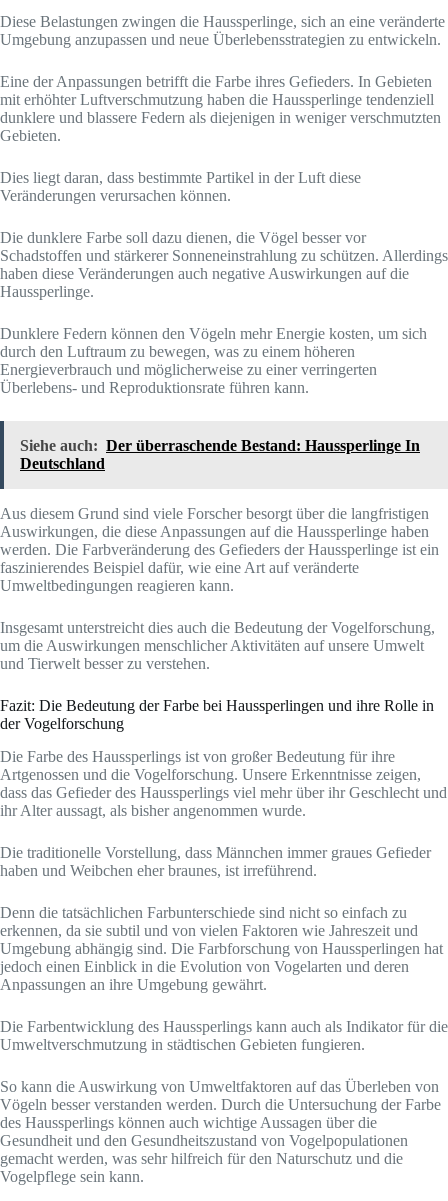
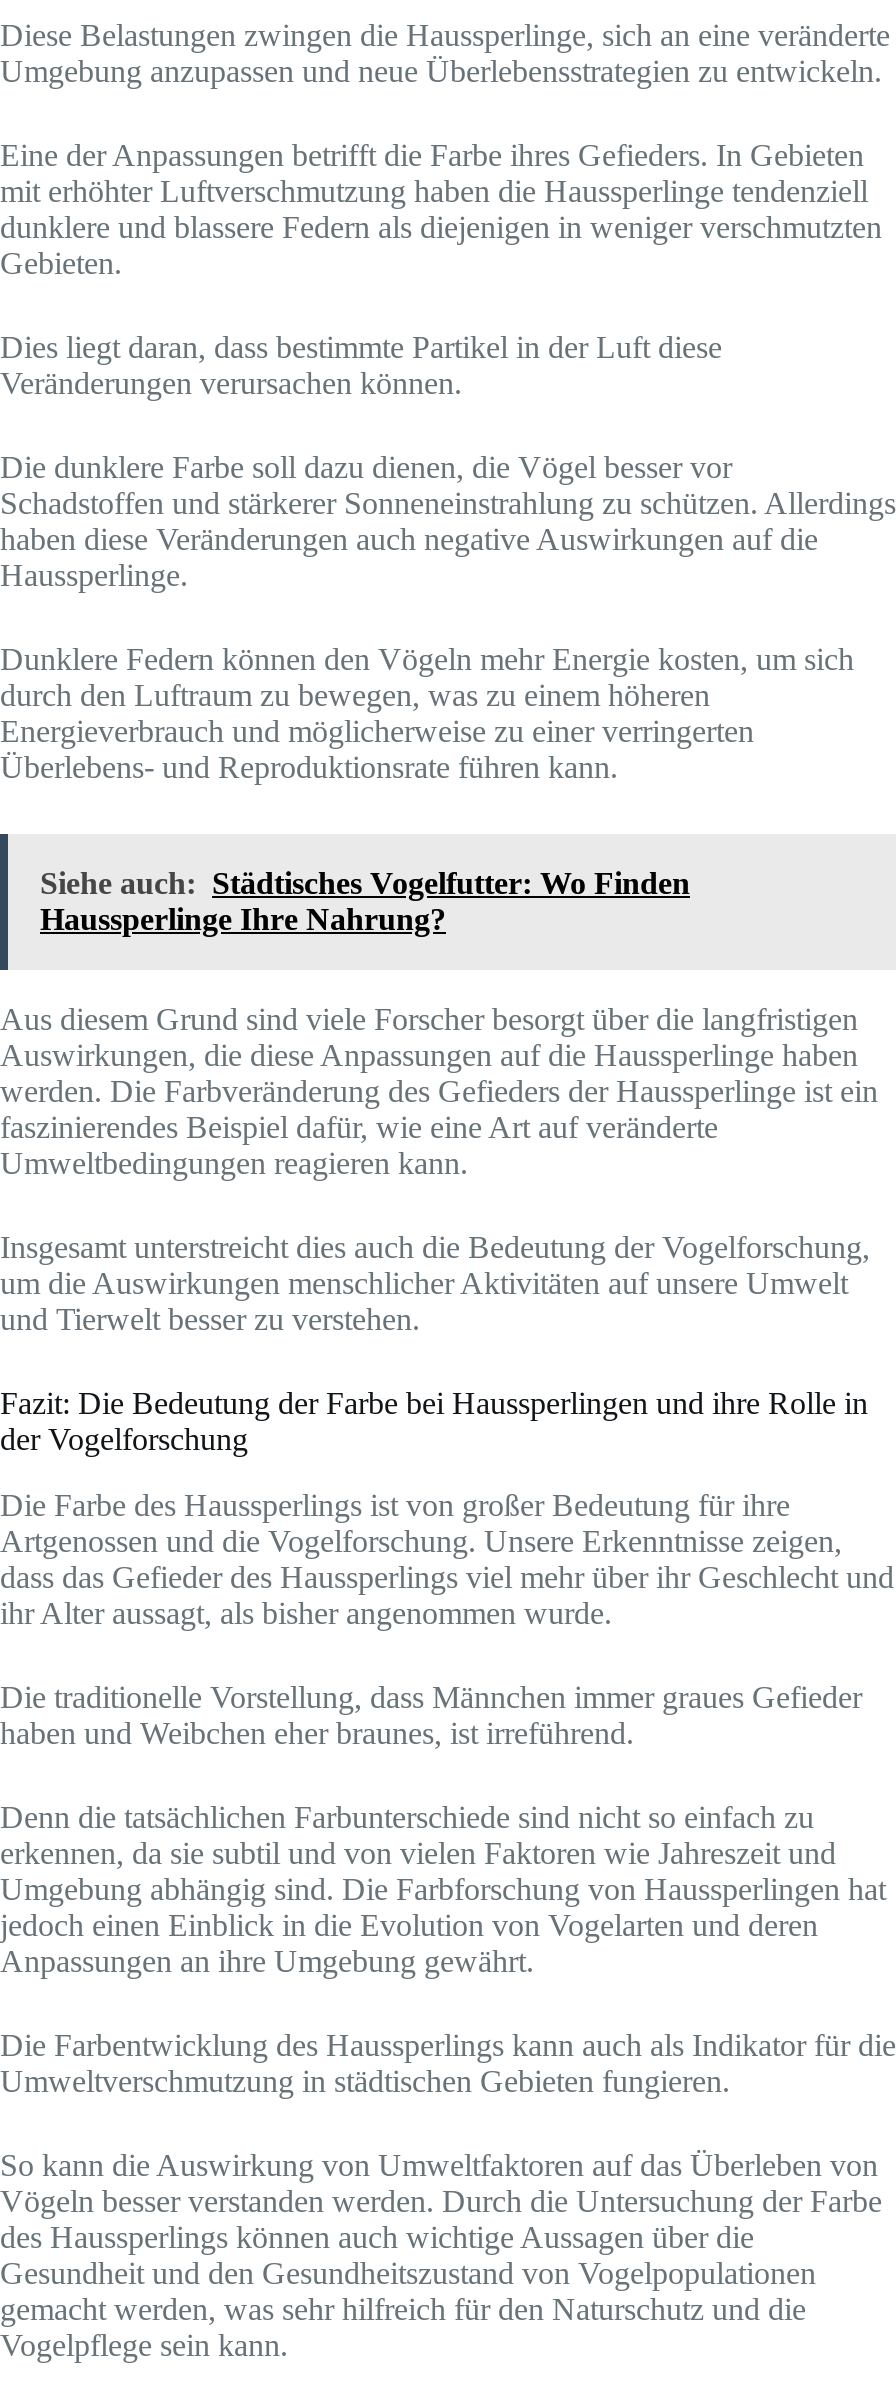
- Siehe auch: Der überraschende Bestand: Haussperlinge In
- Deutschland
+ Siehe auch: Städtisches Vogelfutter: Wo Finden
+ Haussperlinge Ihre Nahrung?
